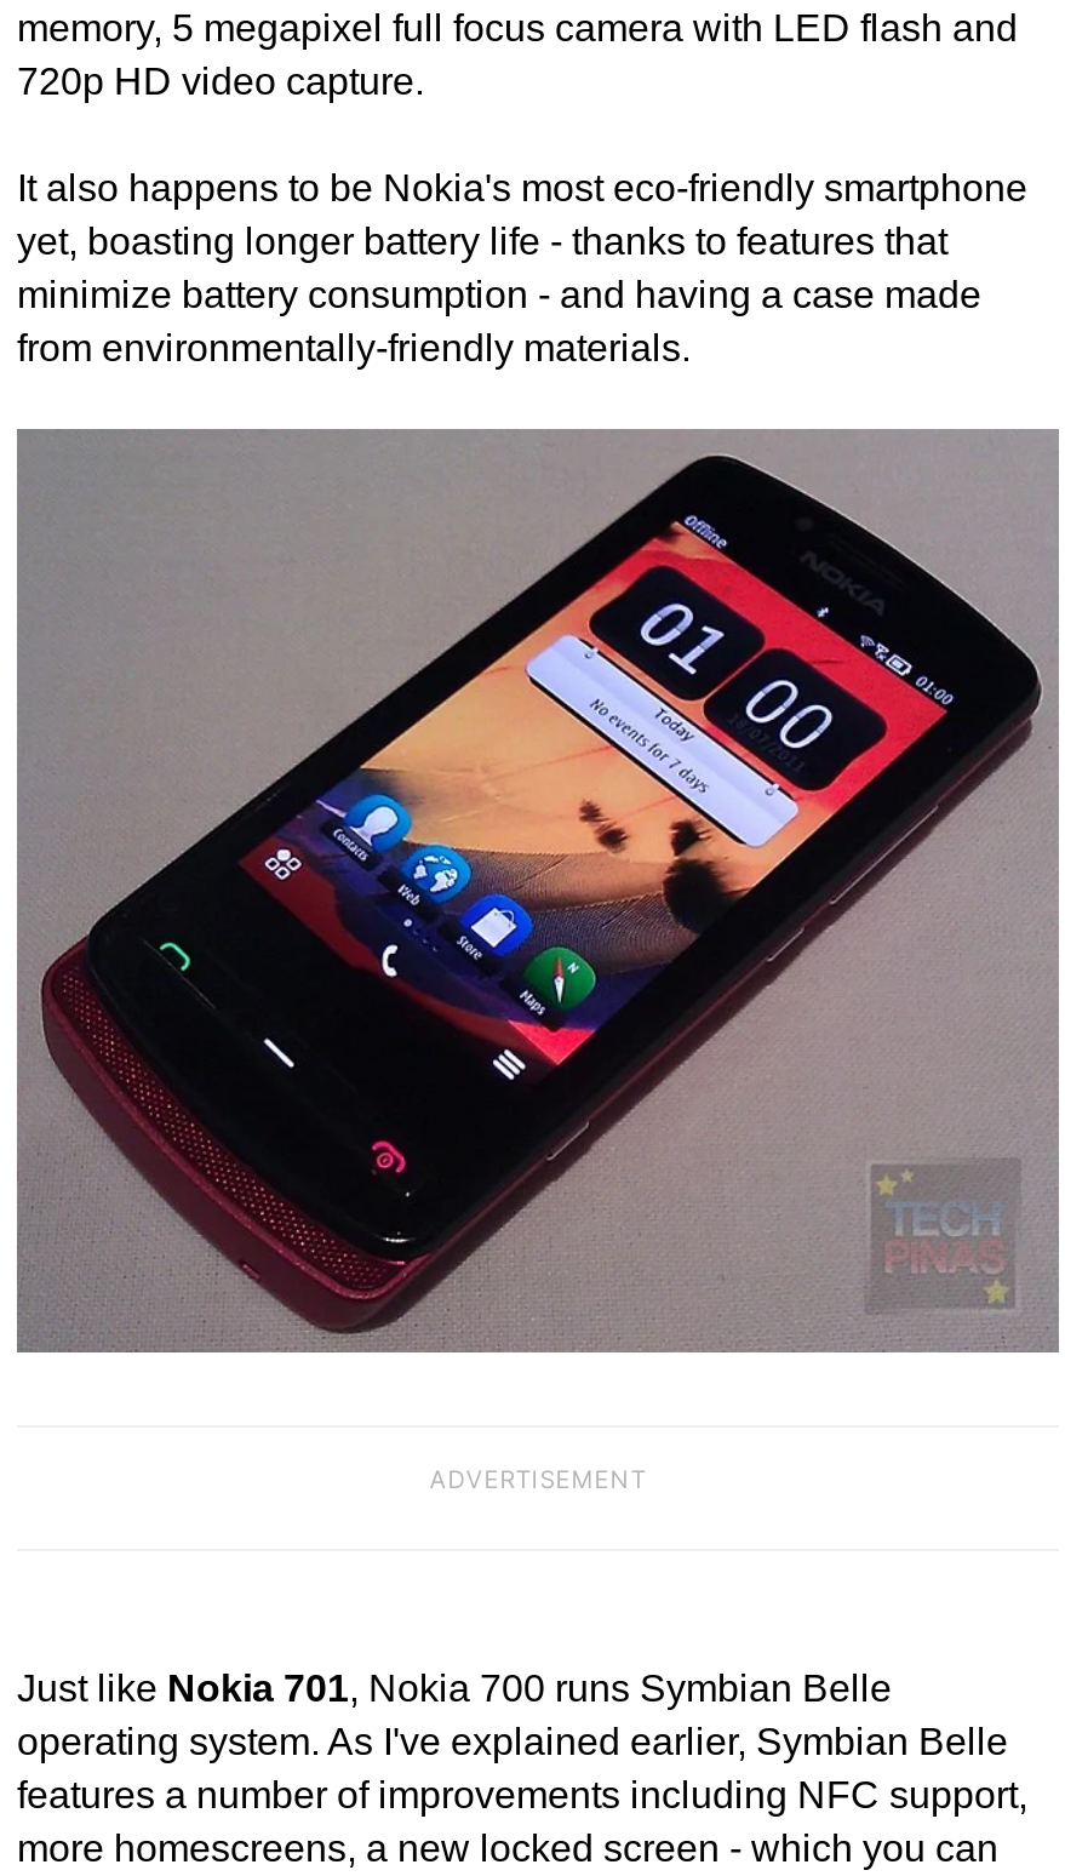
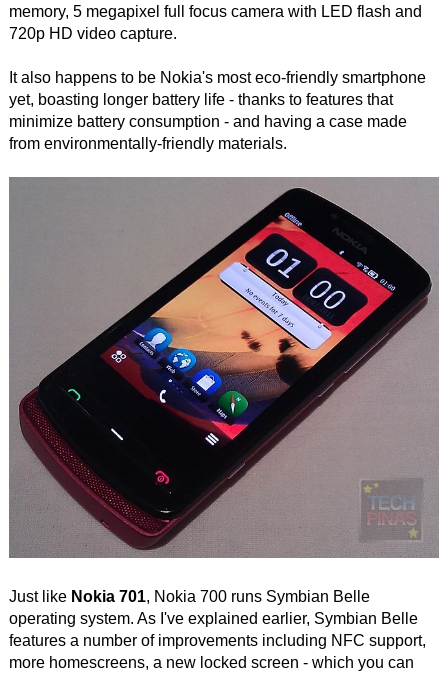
- ADVERTISEMENT
